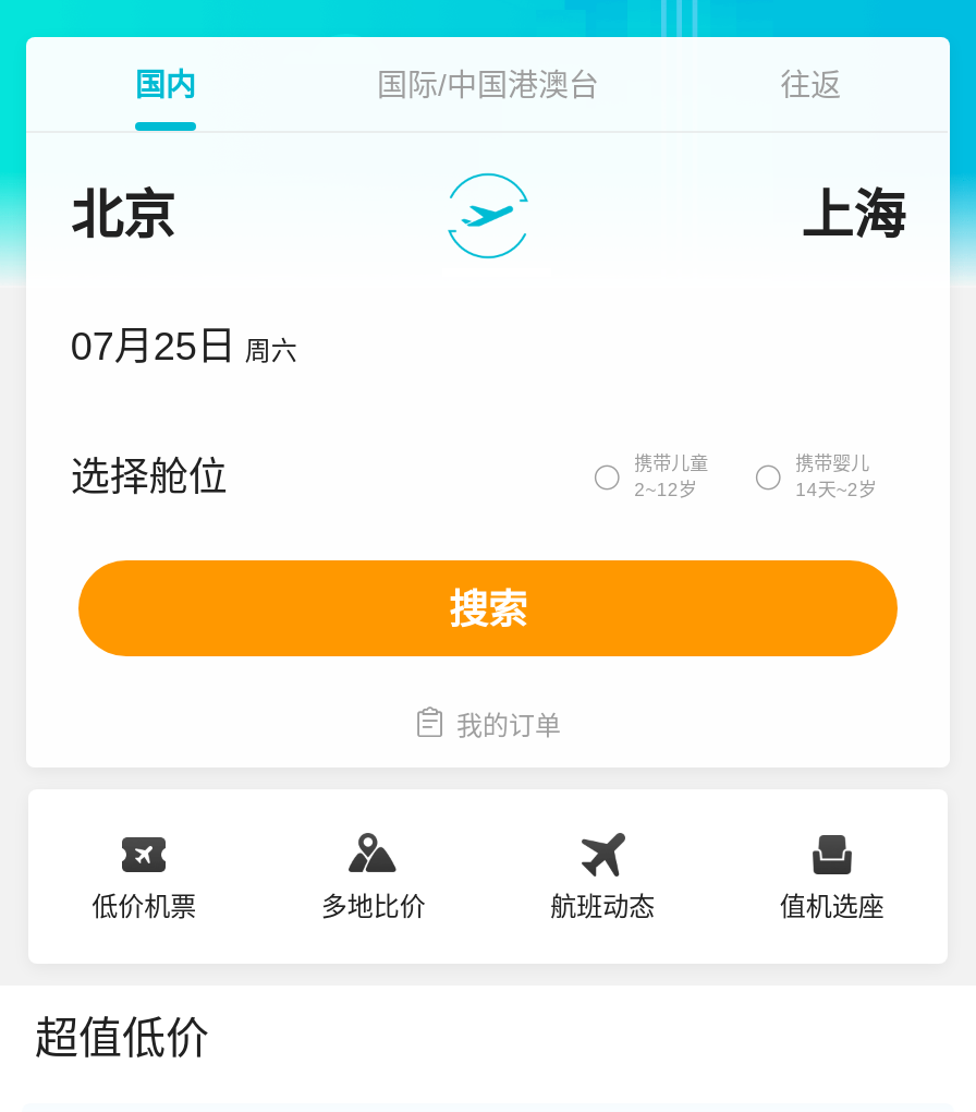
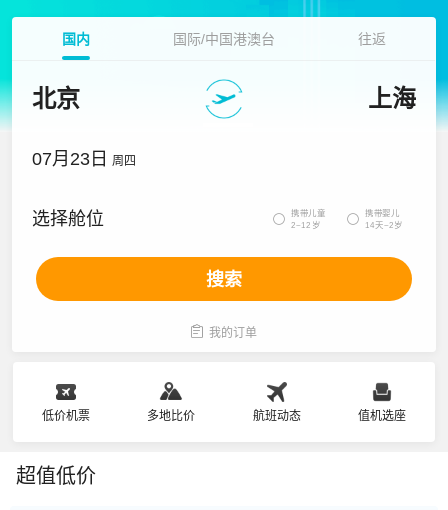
- 07月25日 周六
+ 07月23日 周四
